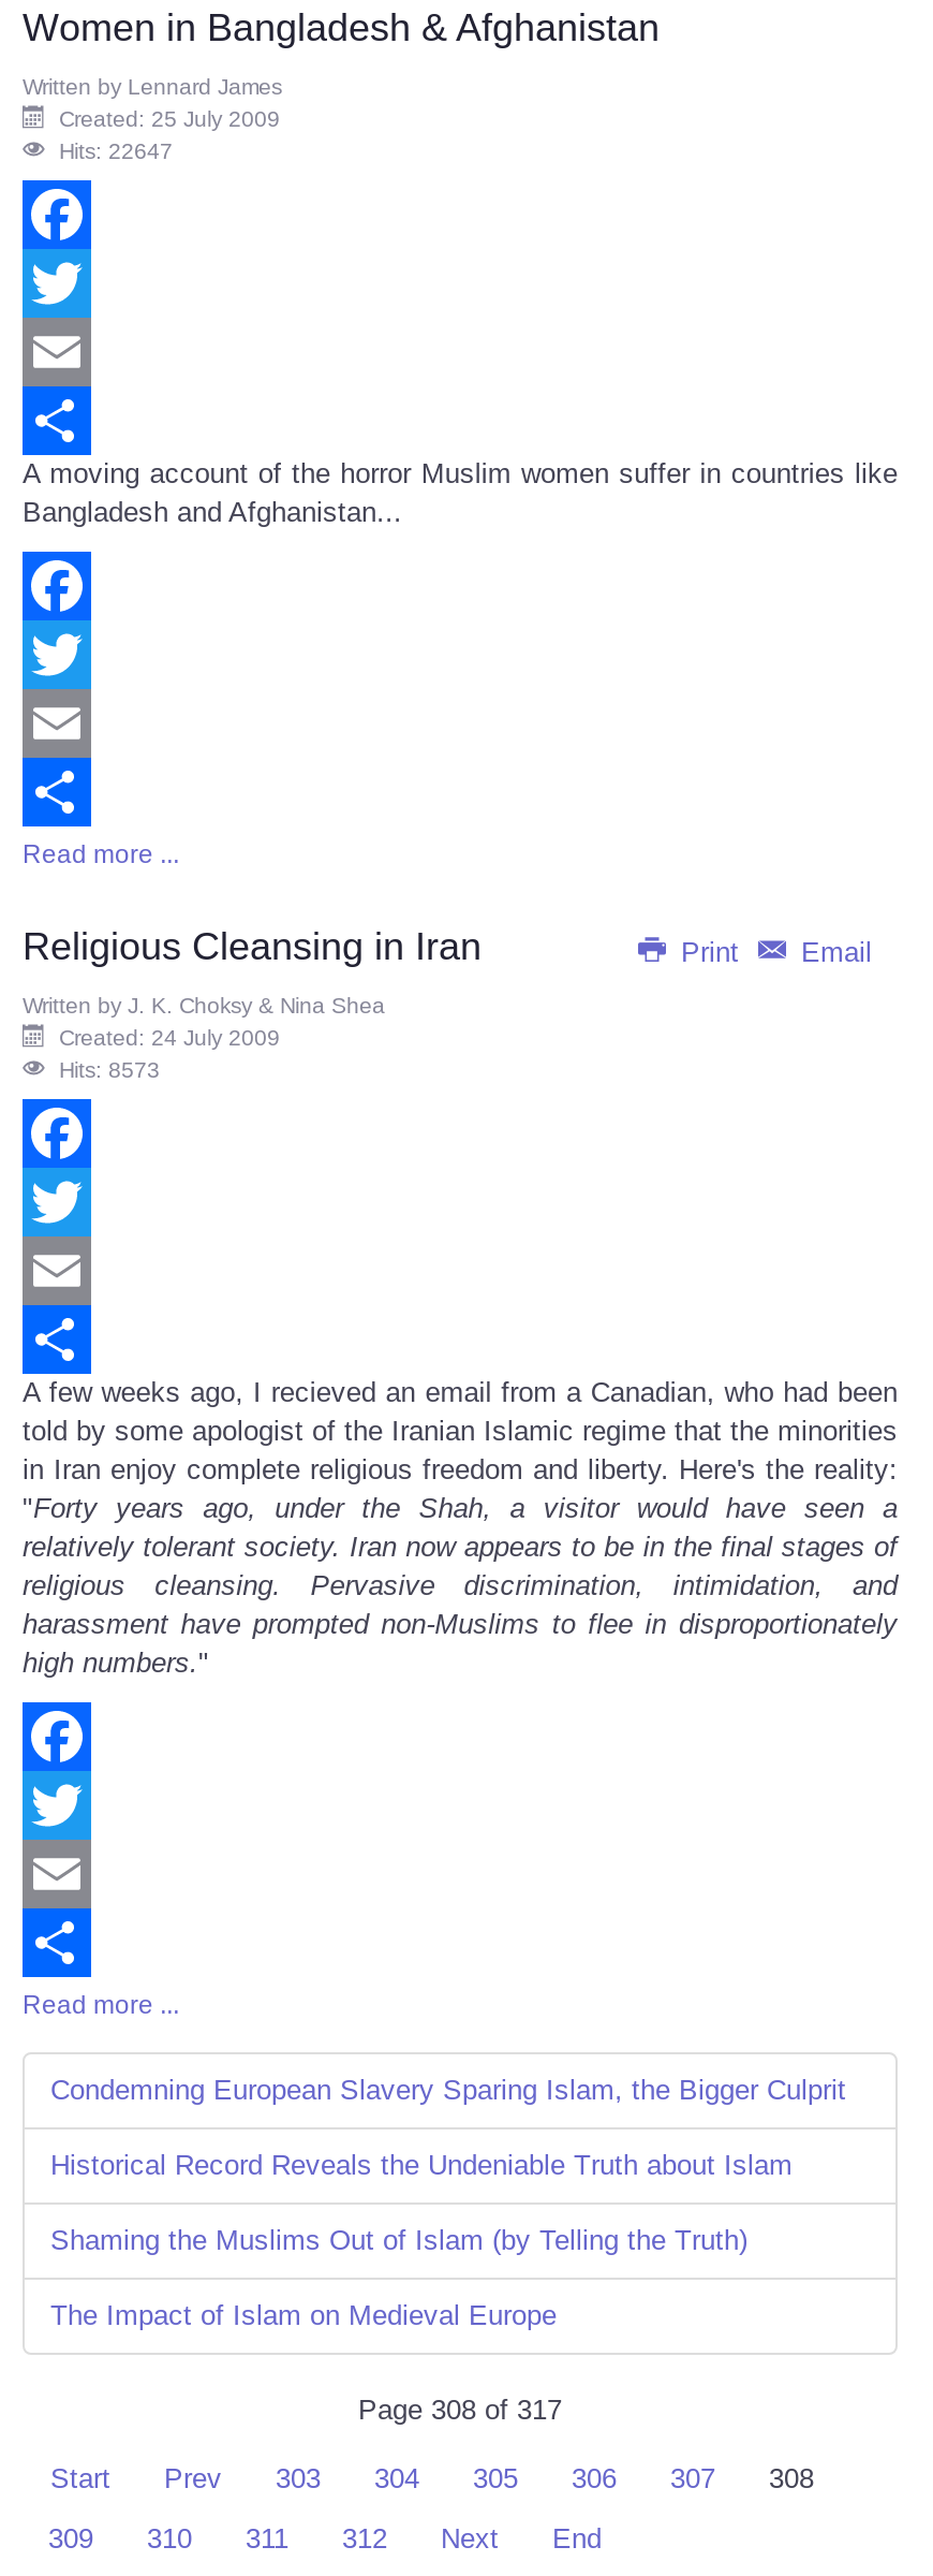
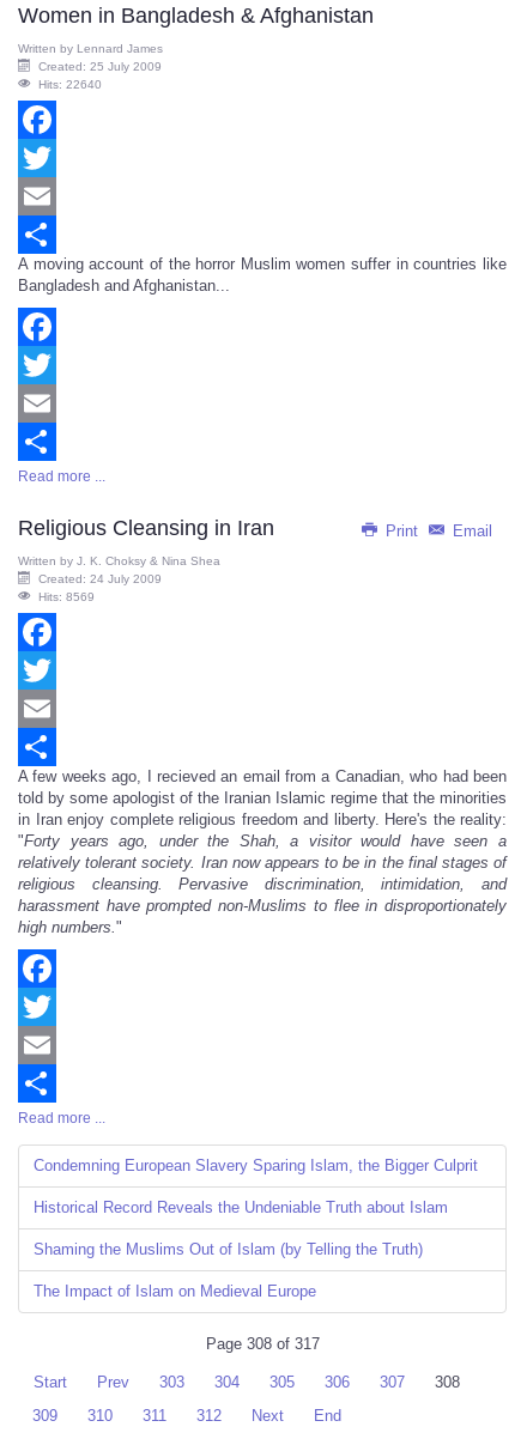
- Hits: 22647
+ Hits: 22640

- Hits: 8573
+ Hits: 8569
